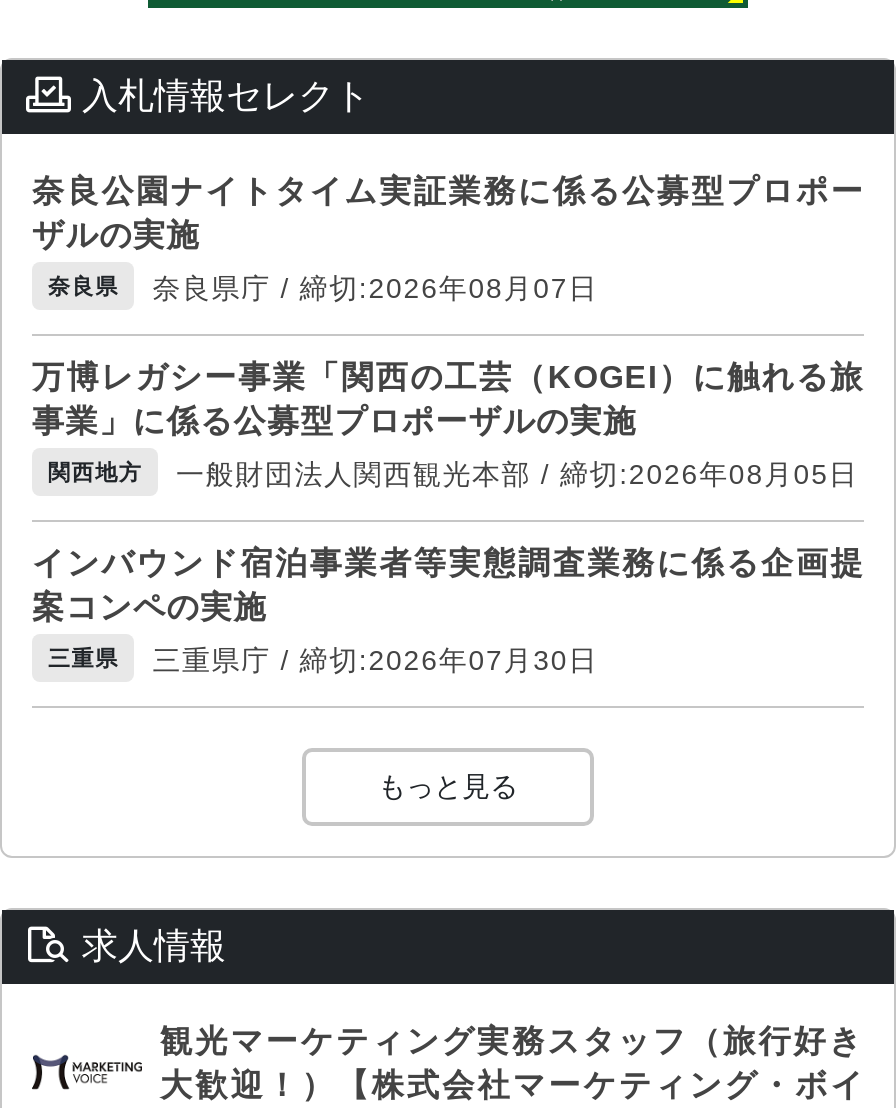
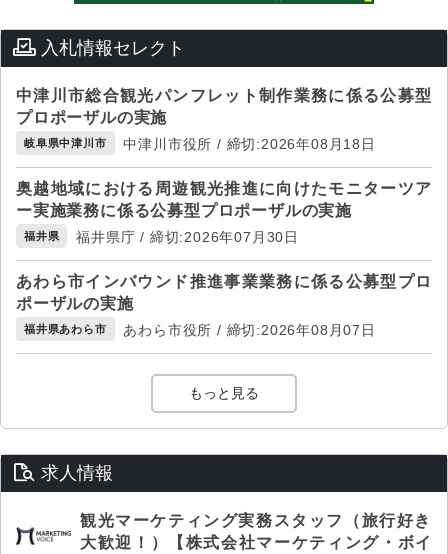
- 奈良公園ナイトタイム実証業務に係る公募型プロポー
- ザルの実施
+ 中津川市総合観光パンフレット制作業務に係る公募型
+ プロポーザルの実施

- 奈良県
- 奈良県庁 / 締切:2026年08月07日
+ 岐阜県中津川市
+ 中津川市役所 / 締切:2026年08月18日

- 万博レガシー事業「関西の工芸（KOGEI）に触れる旅
- 事業」に係る公募型プロポーザルの実施
+ 奥越地域における周遊観光推進に向けたモニターツア
+ ー実施業務に係る公募型プロポーザルの実施

- 関西地方
- 一般財団法人関西観光本部 / 締切:2026年08月05日
+ 福井県
+ 福井県庁 / 締切:2026年07月30日

- インバウンド宿泊事業者等実態調査業務に係る企画提
- 案コンペの実施
+ あわら市インバウンド推進事業業務に係る公募型プロ
+ ポーザルの実施

- 三重県
- 三重県庁 / 締切:2026年07月30日
+ 福井県あわら市
+ あわら市役所 / 締切:2026年08月07日
